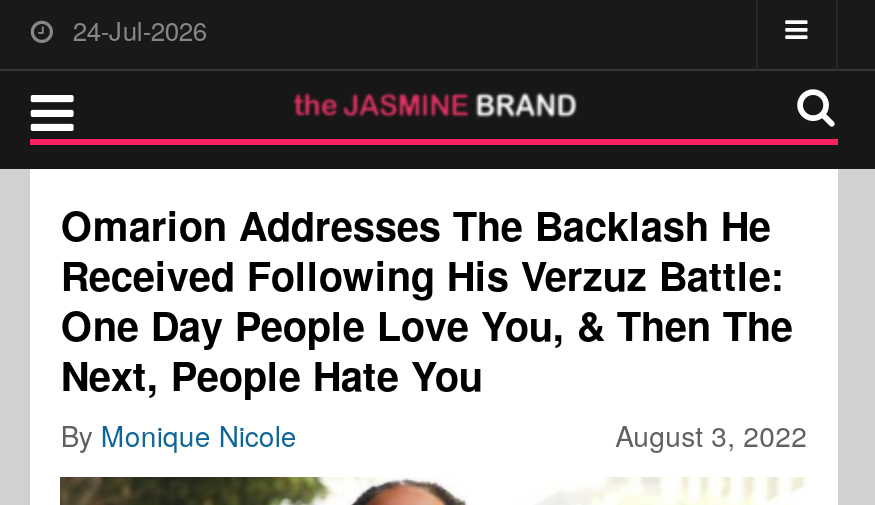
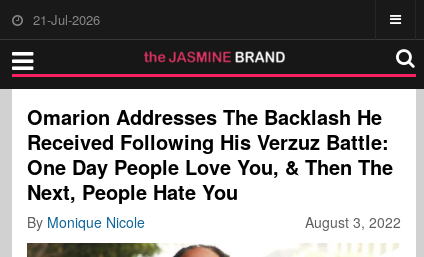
- 24-Jul-2026
+ 21-Jul-2026
